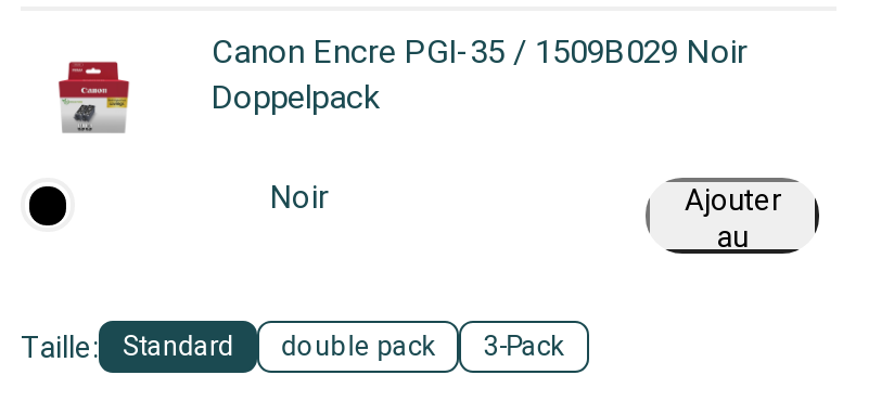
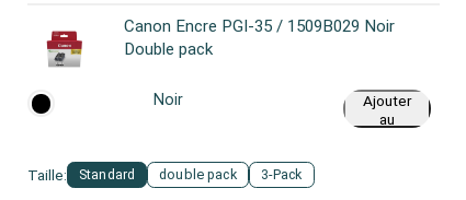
- Doppelpack
+ Double pack
